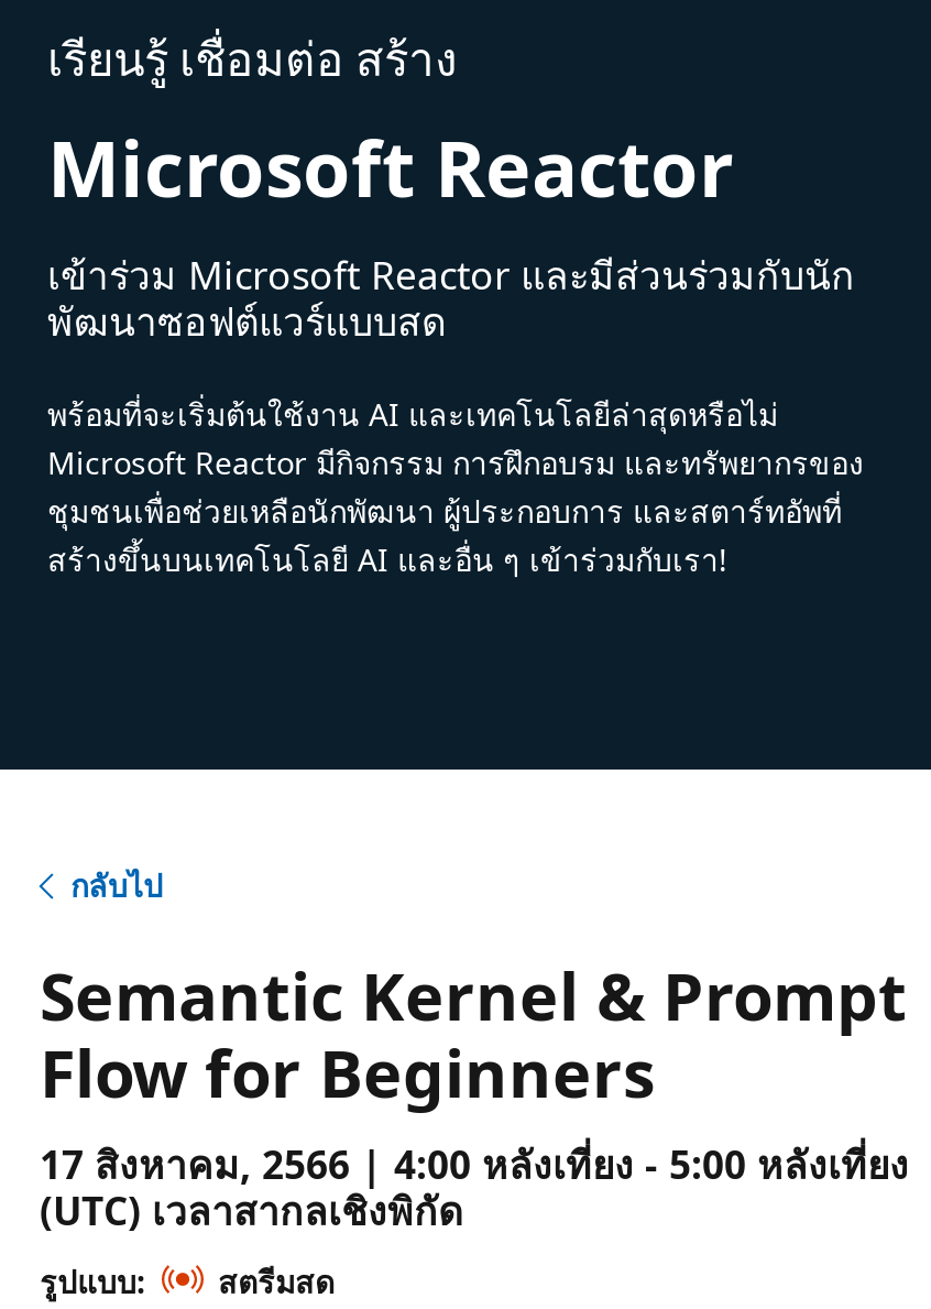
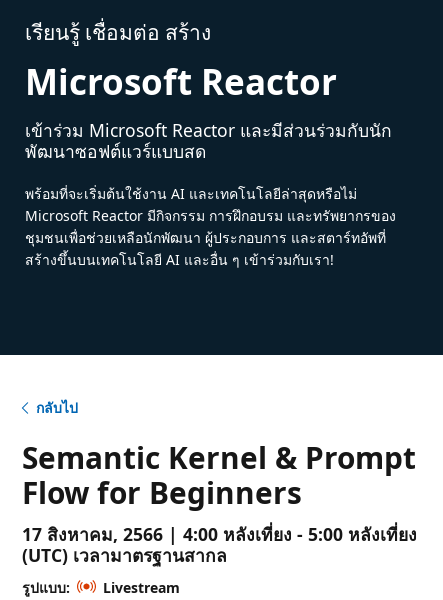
- (UTC) เวลาสากลเชิงพิกัด
+ (UTC) เวลามาตรฐานสากล

- สตรีมสด
+ Livestream
